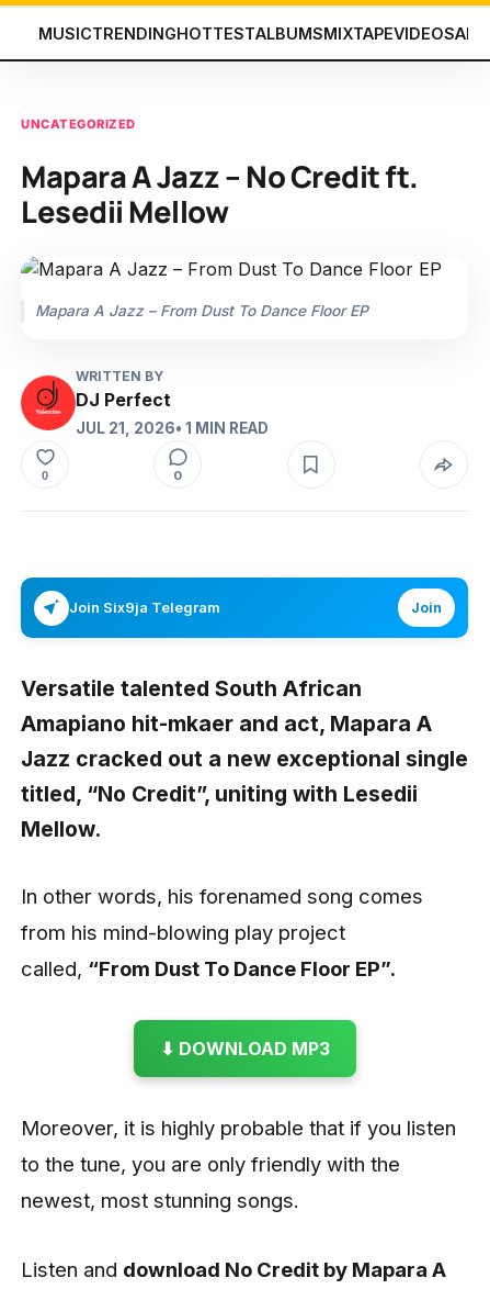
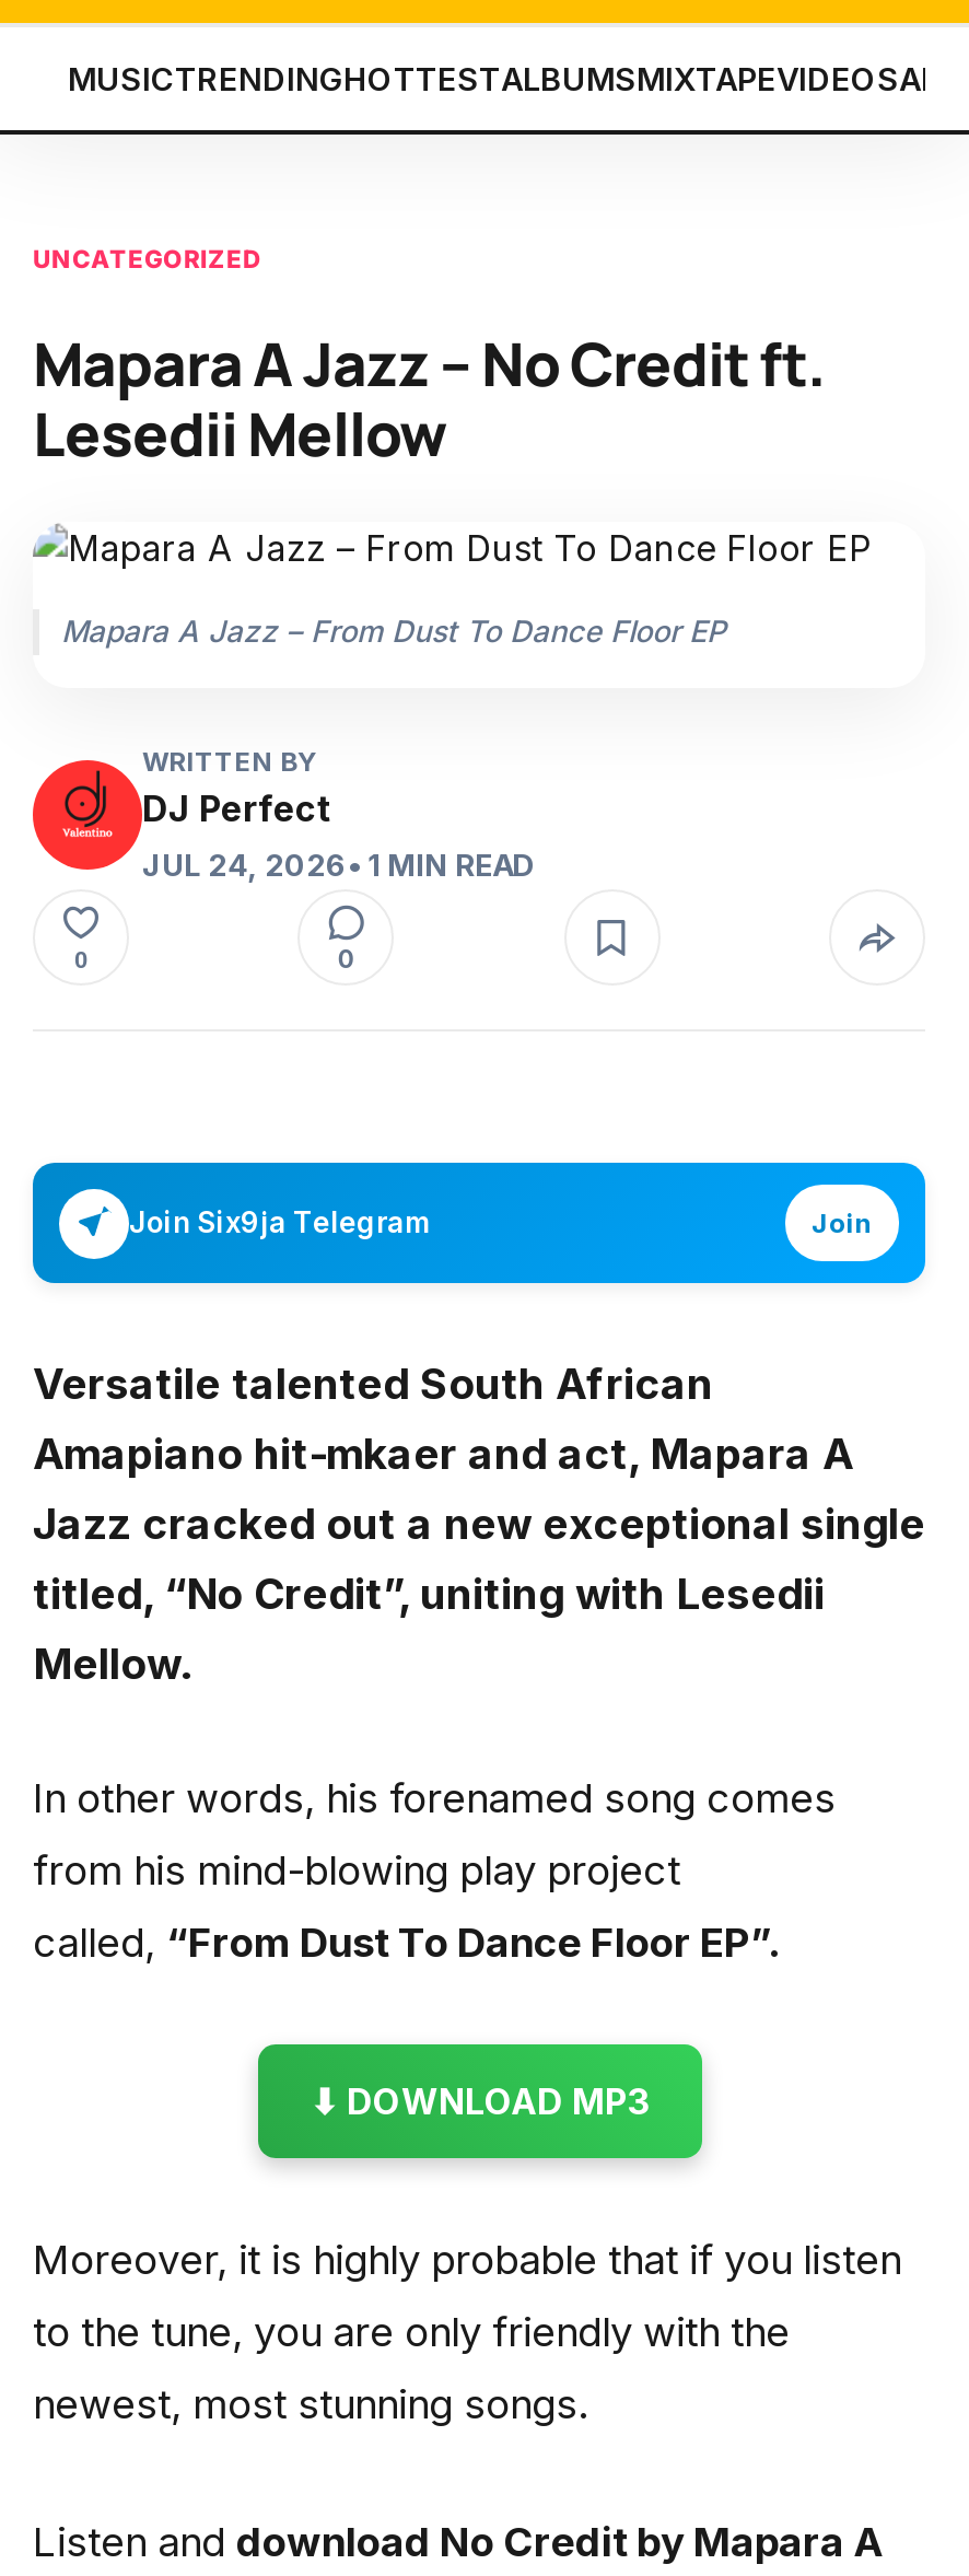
- JUL 21, 2026 • 1 MIN READ
+ JUL 24, 2026 • 1 MIN READ
